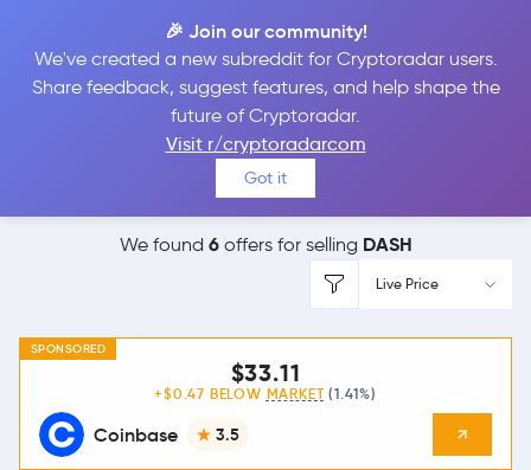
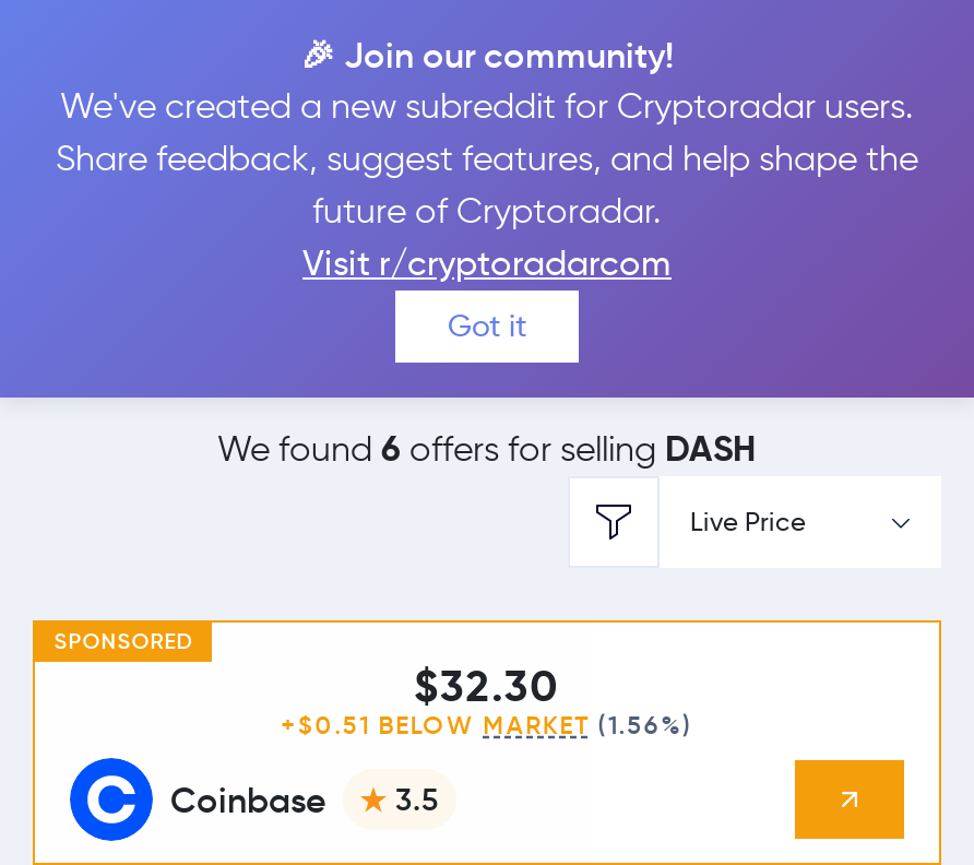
- $33.11
+ $32.30

- +$0.47 BELOW MARKET (1.41%)
+ +$0.51 BELOW MARKET (1.56%)
